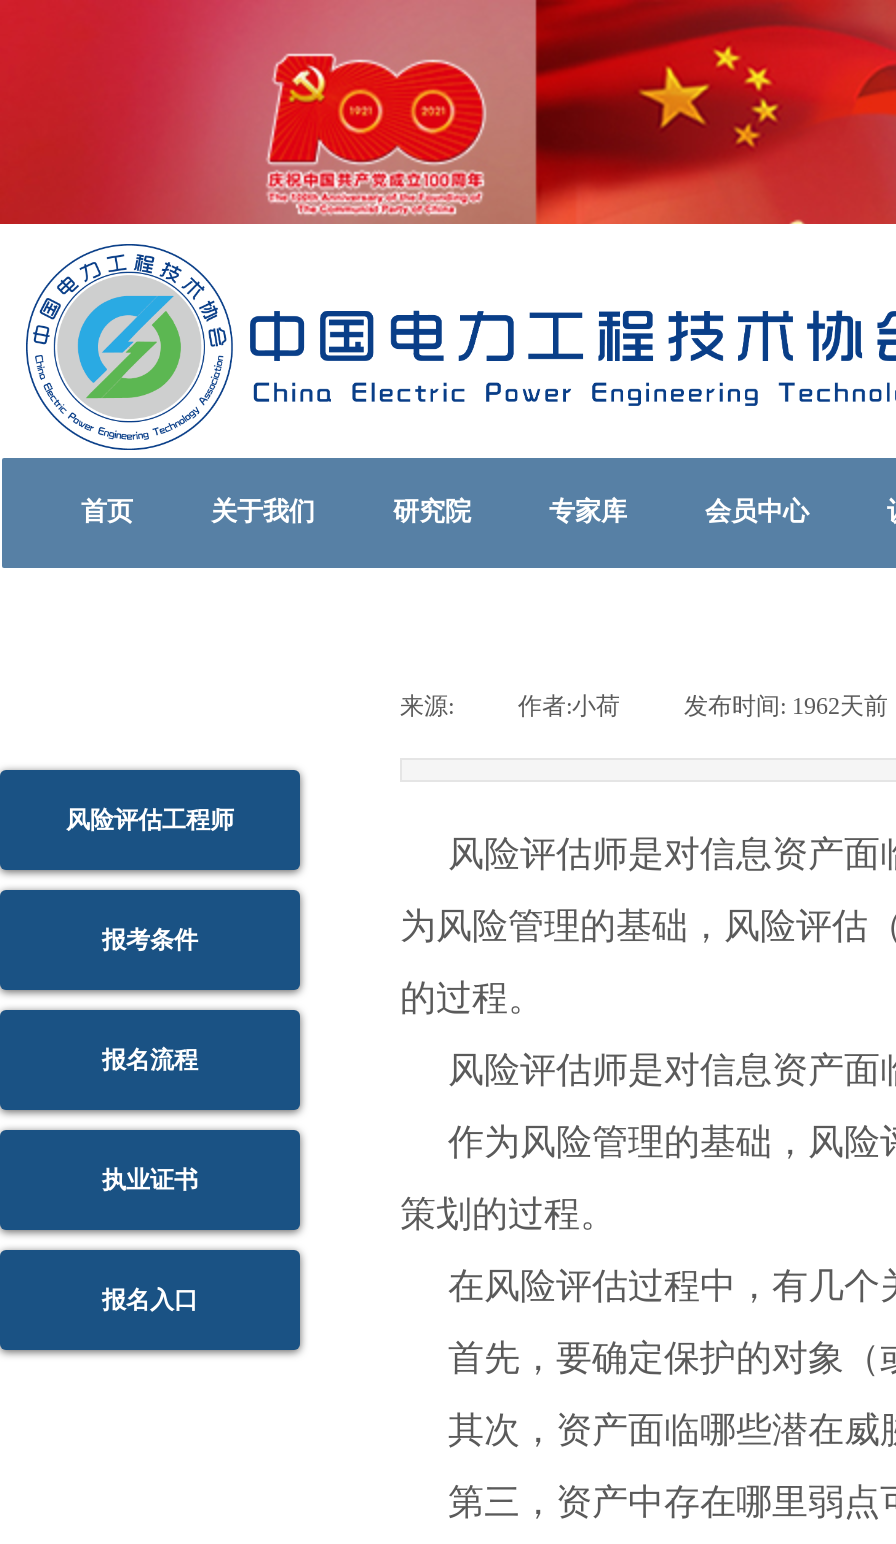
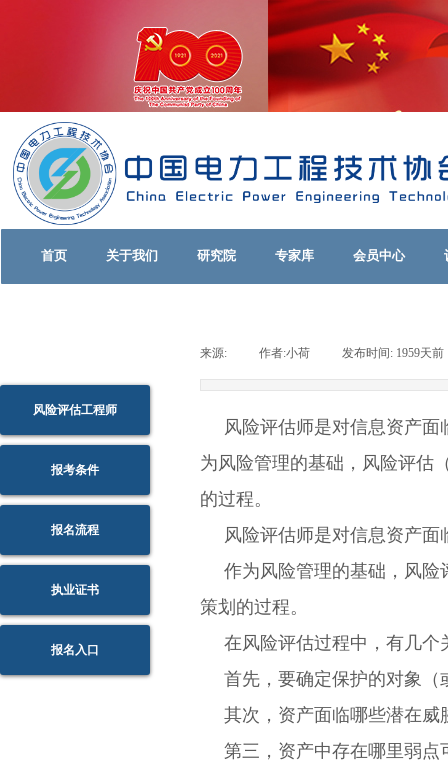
- 发布时间: 1962天前
+ 发布时间: 1959天前
